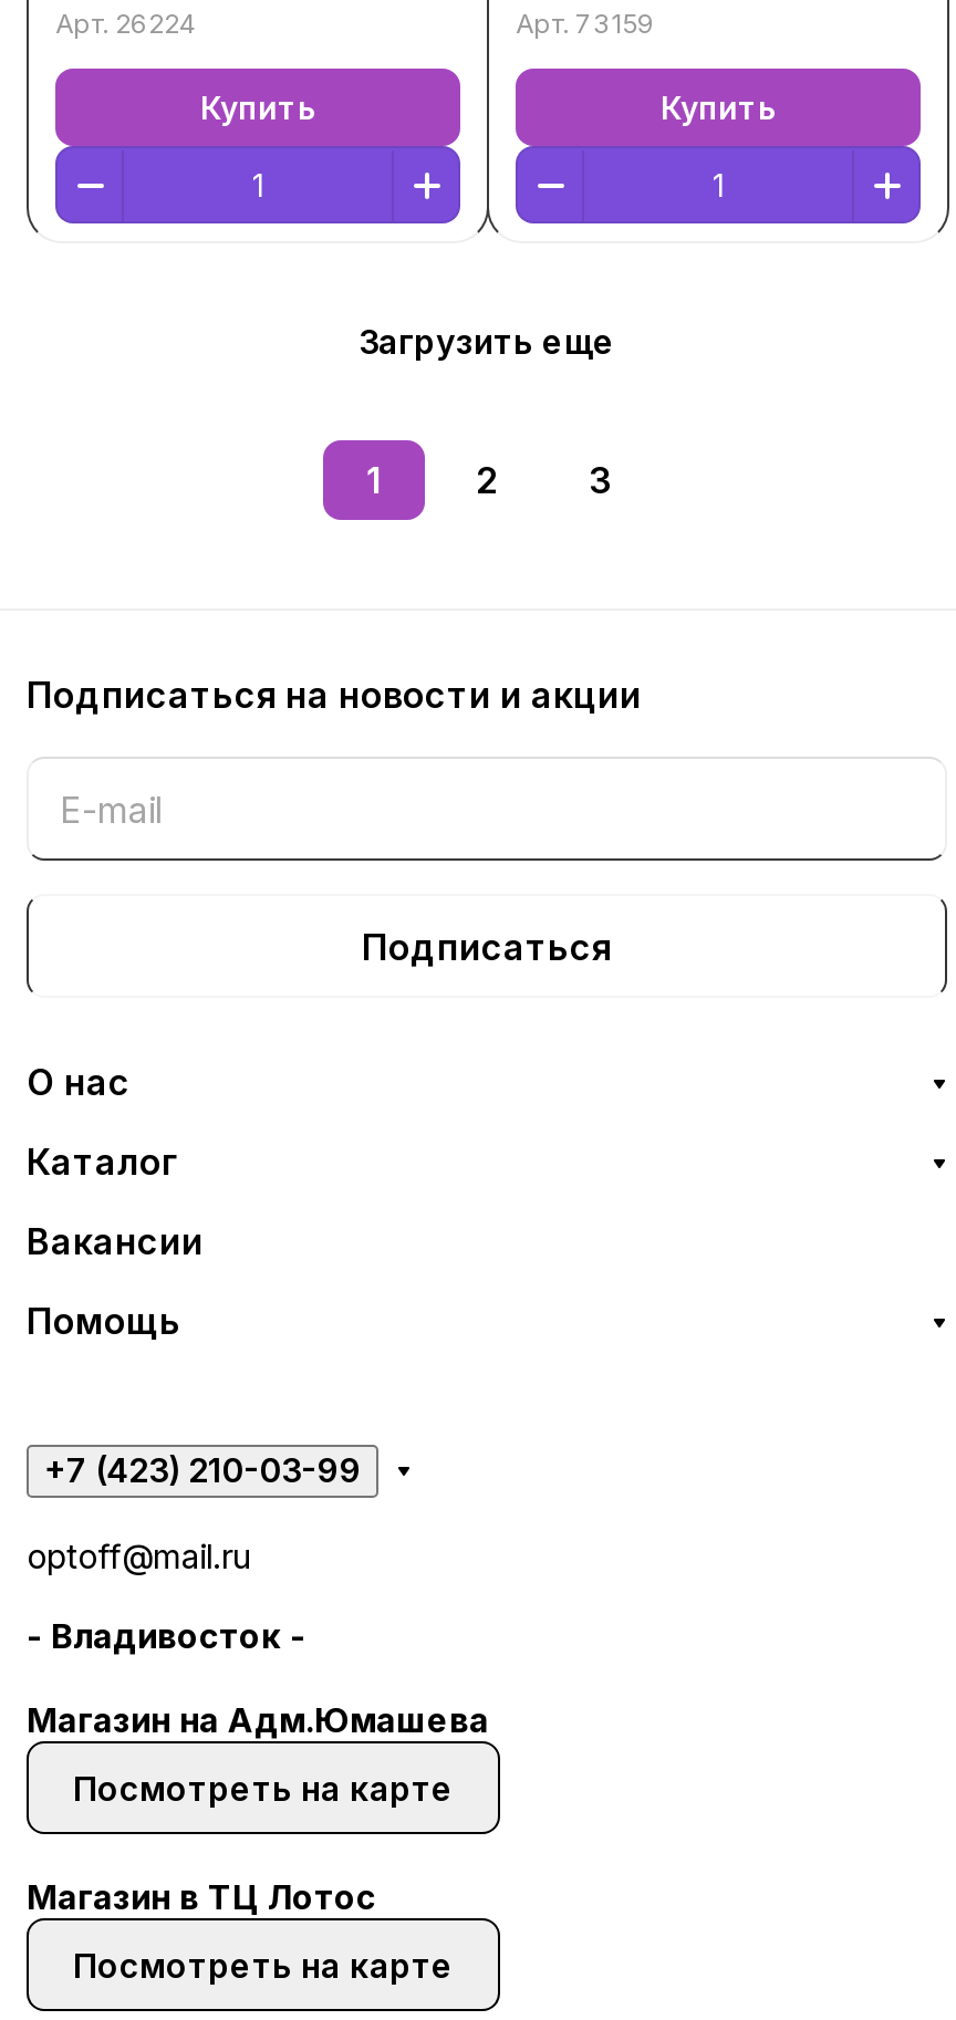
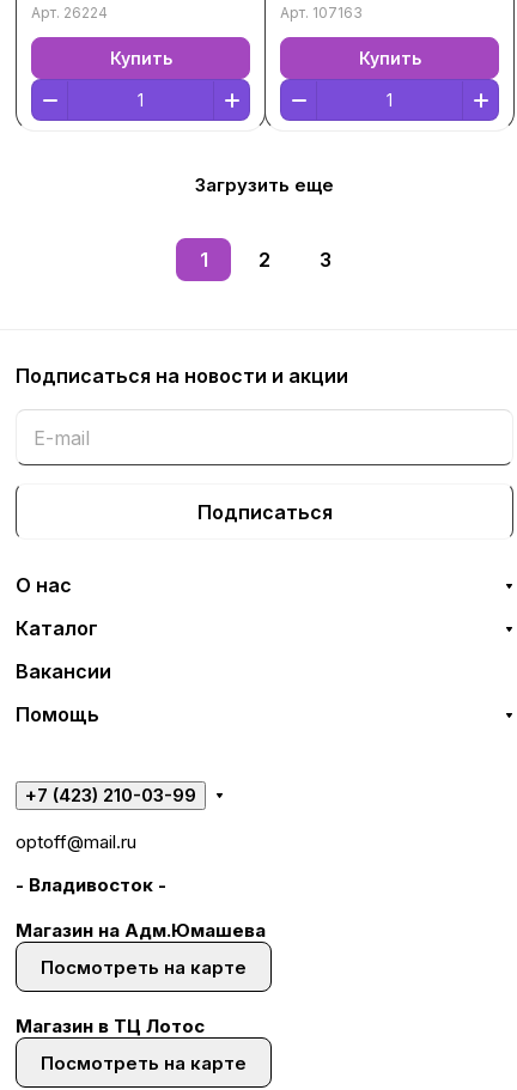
- Арт. 73159
+ Арт. 107163
